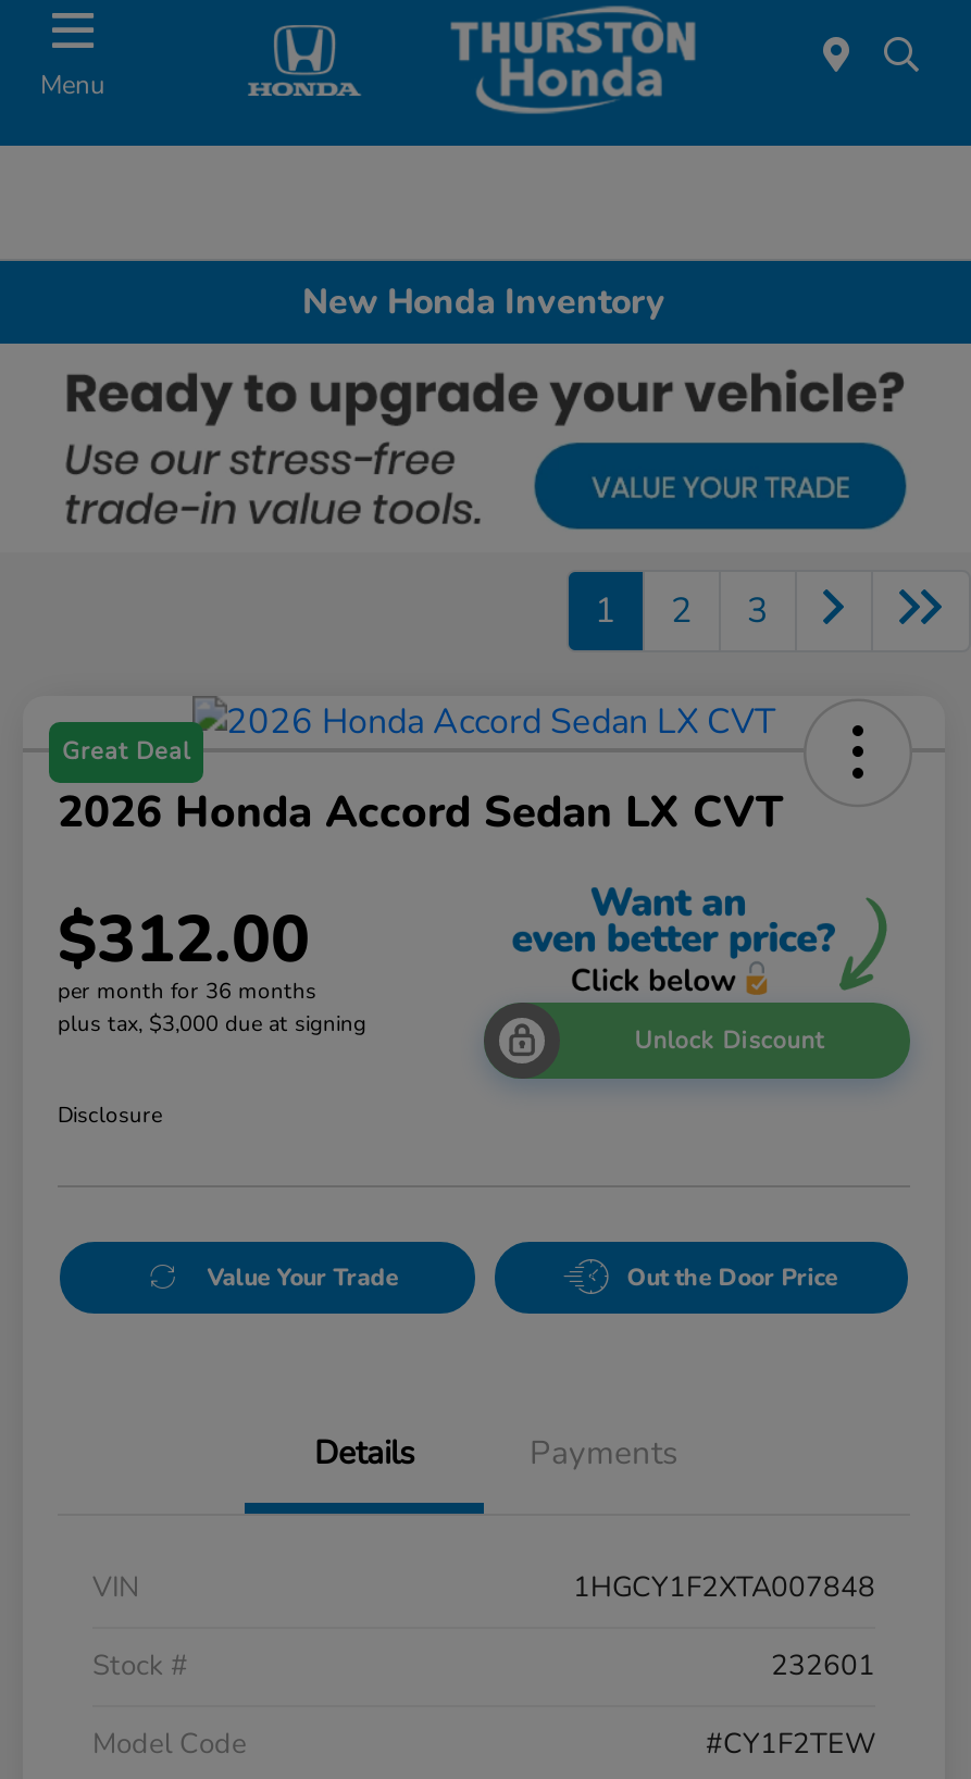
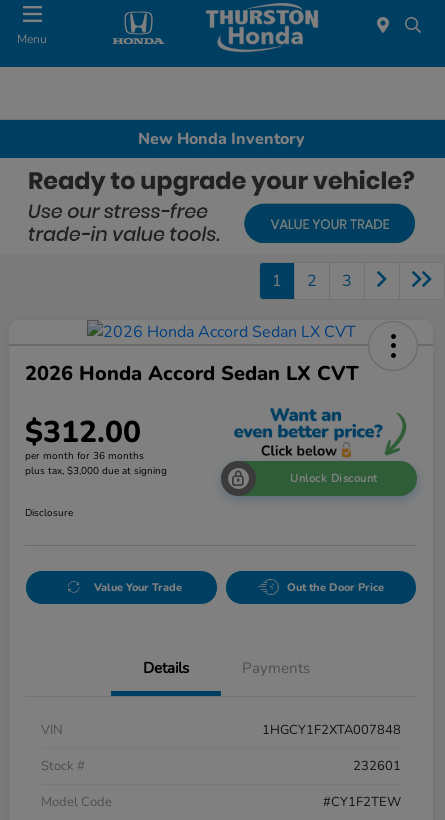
- Great Deal
